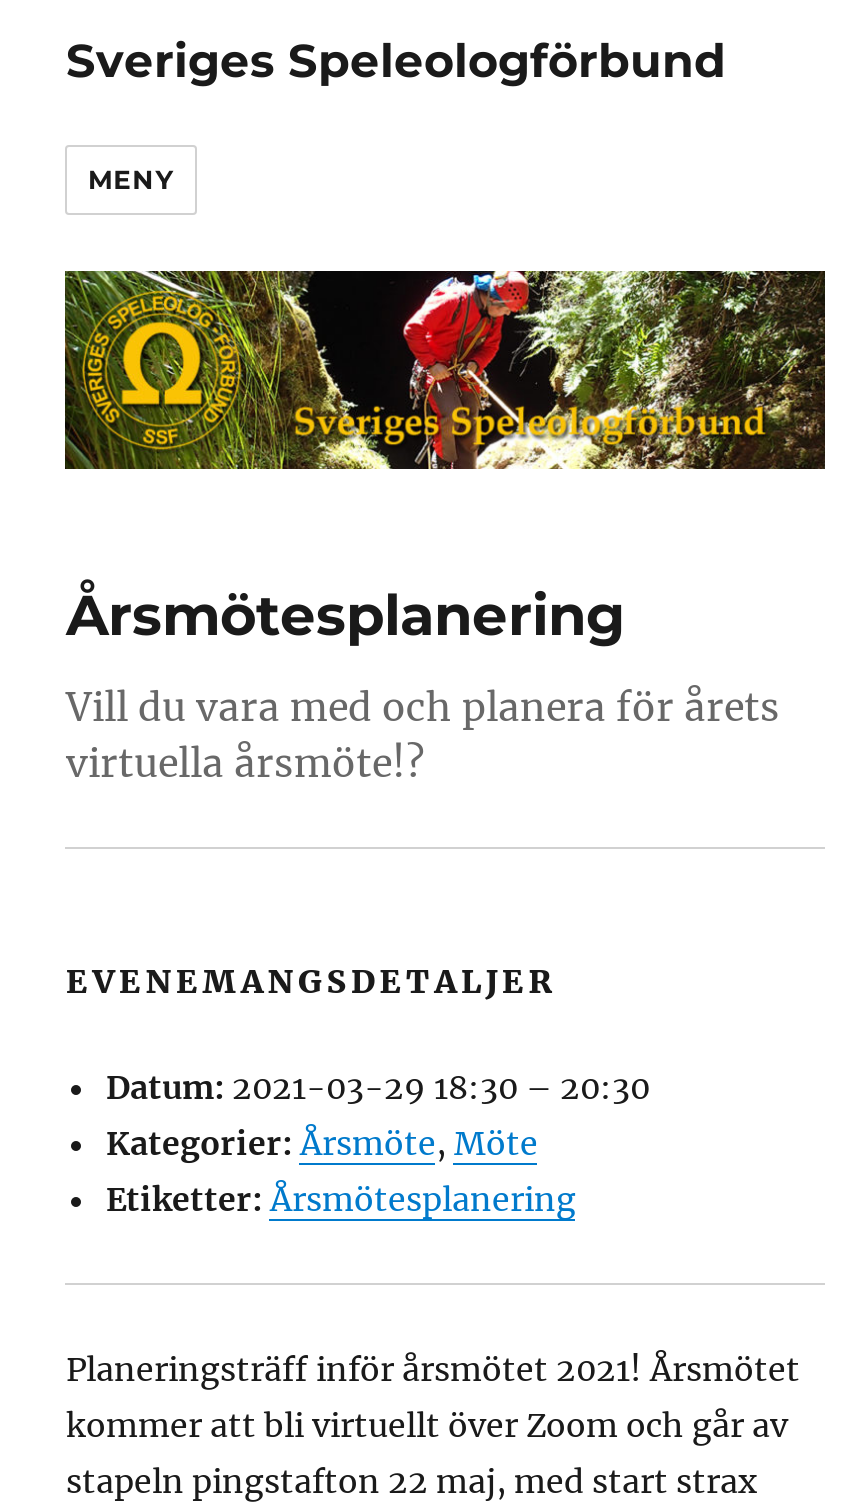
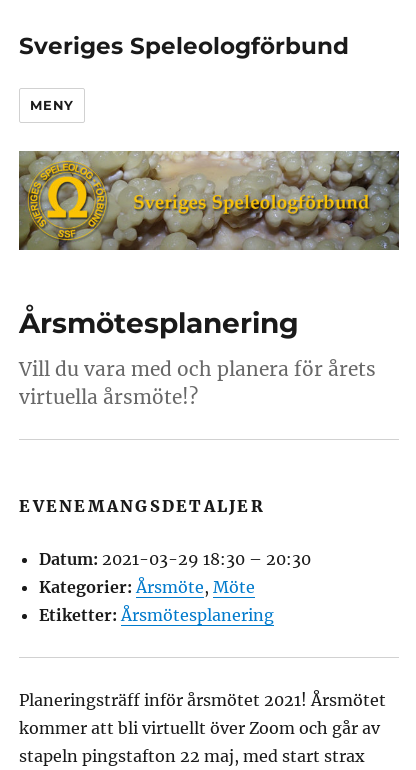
- [image]
+ [image]
